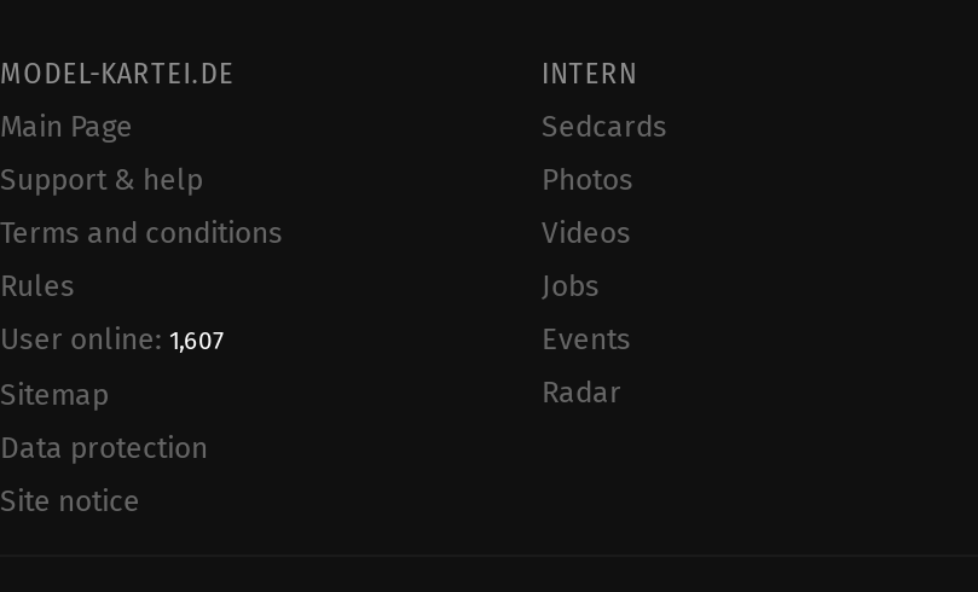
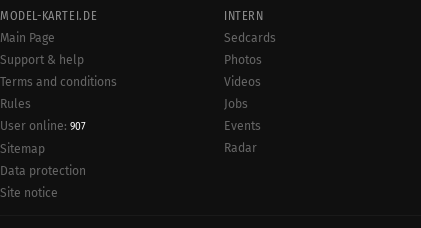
- User online: 1,607
+ User online: 907
